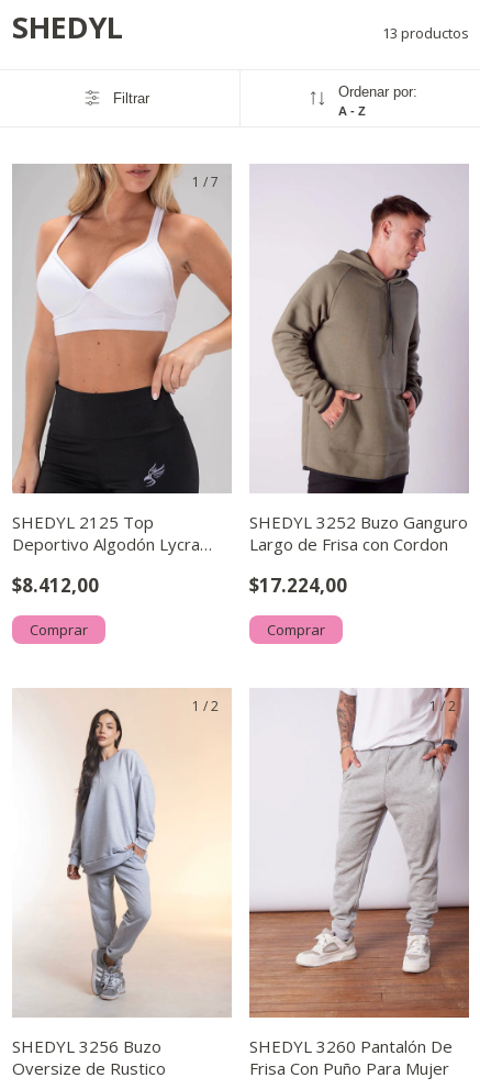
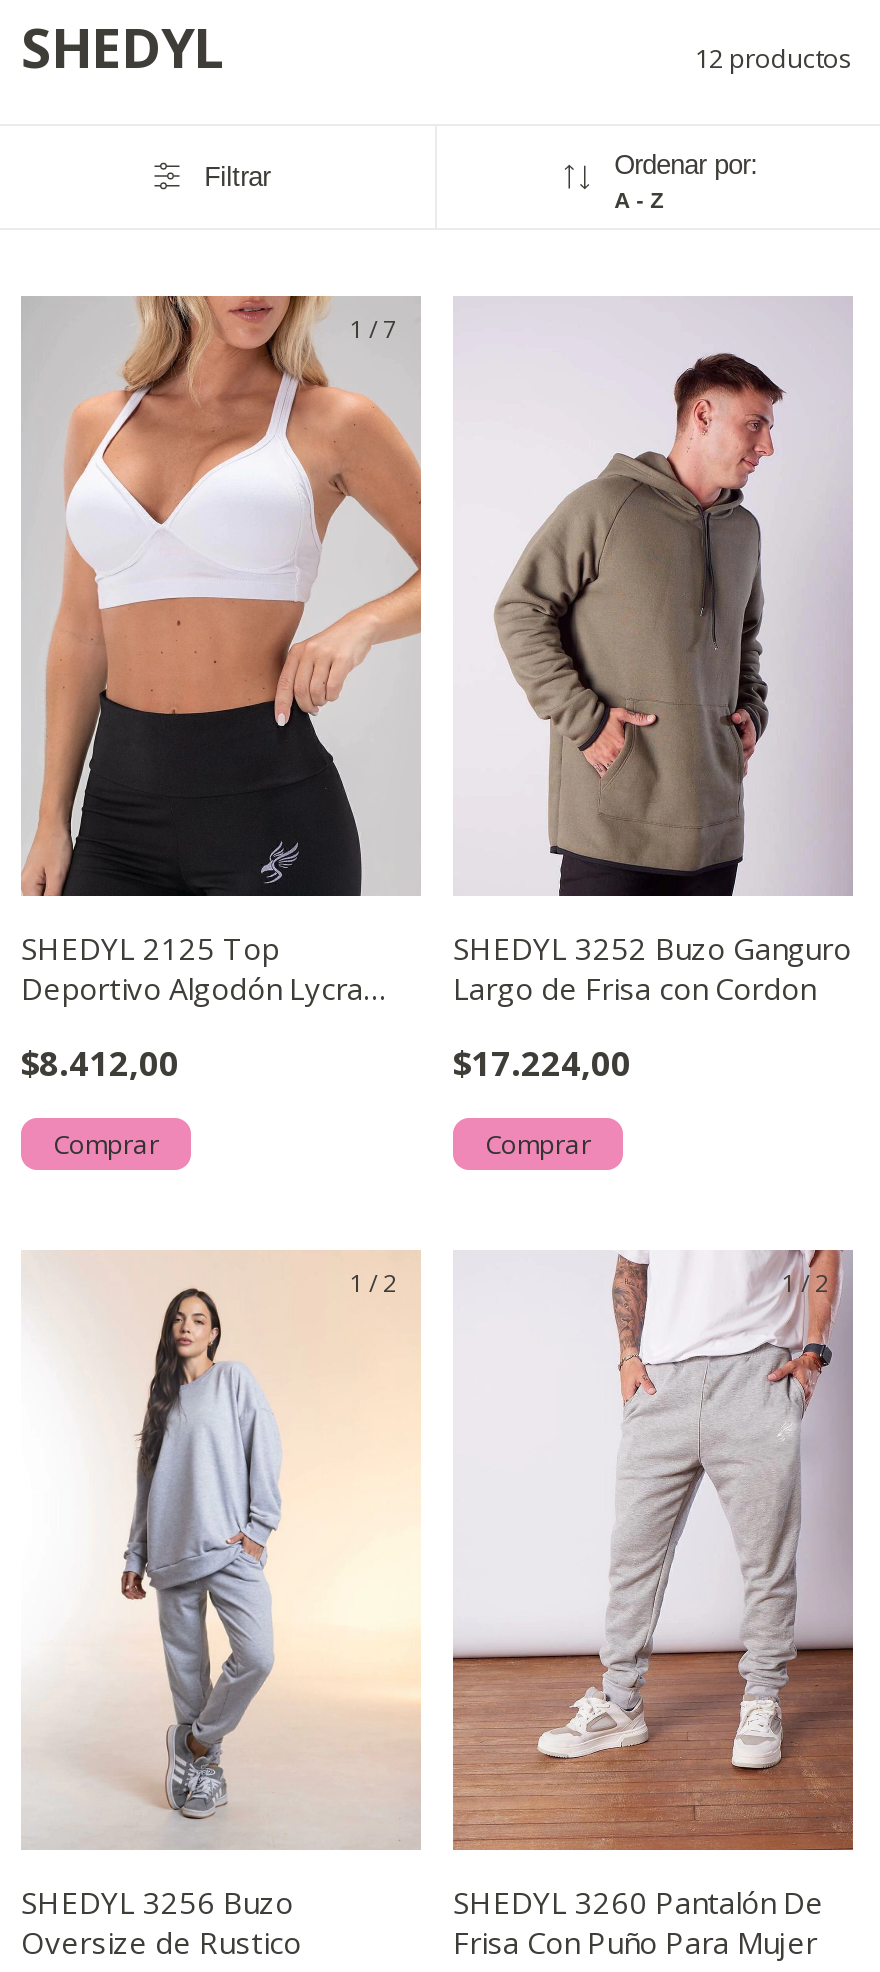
- 13 productos
+ 12 productos
